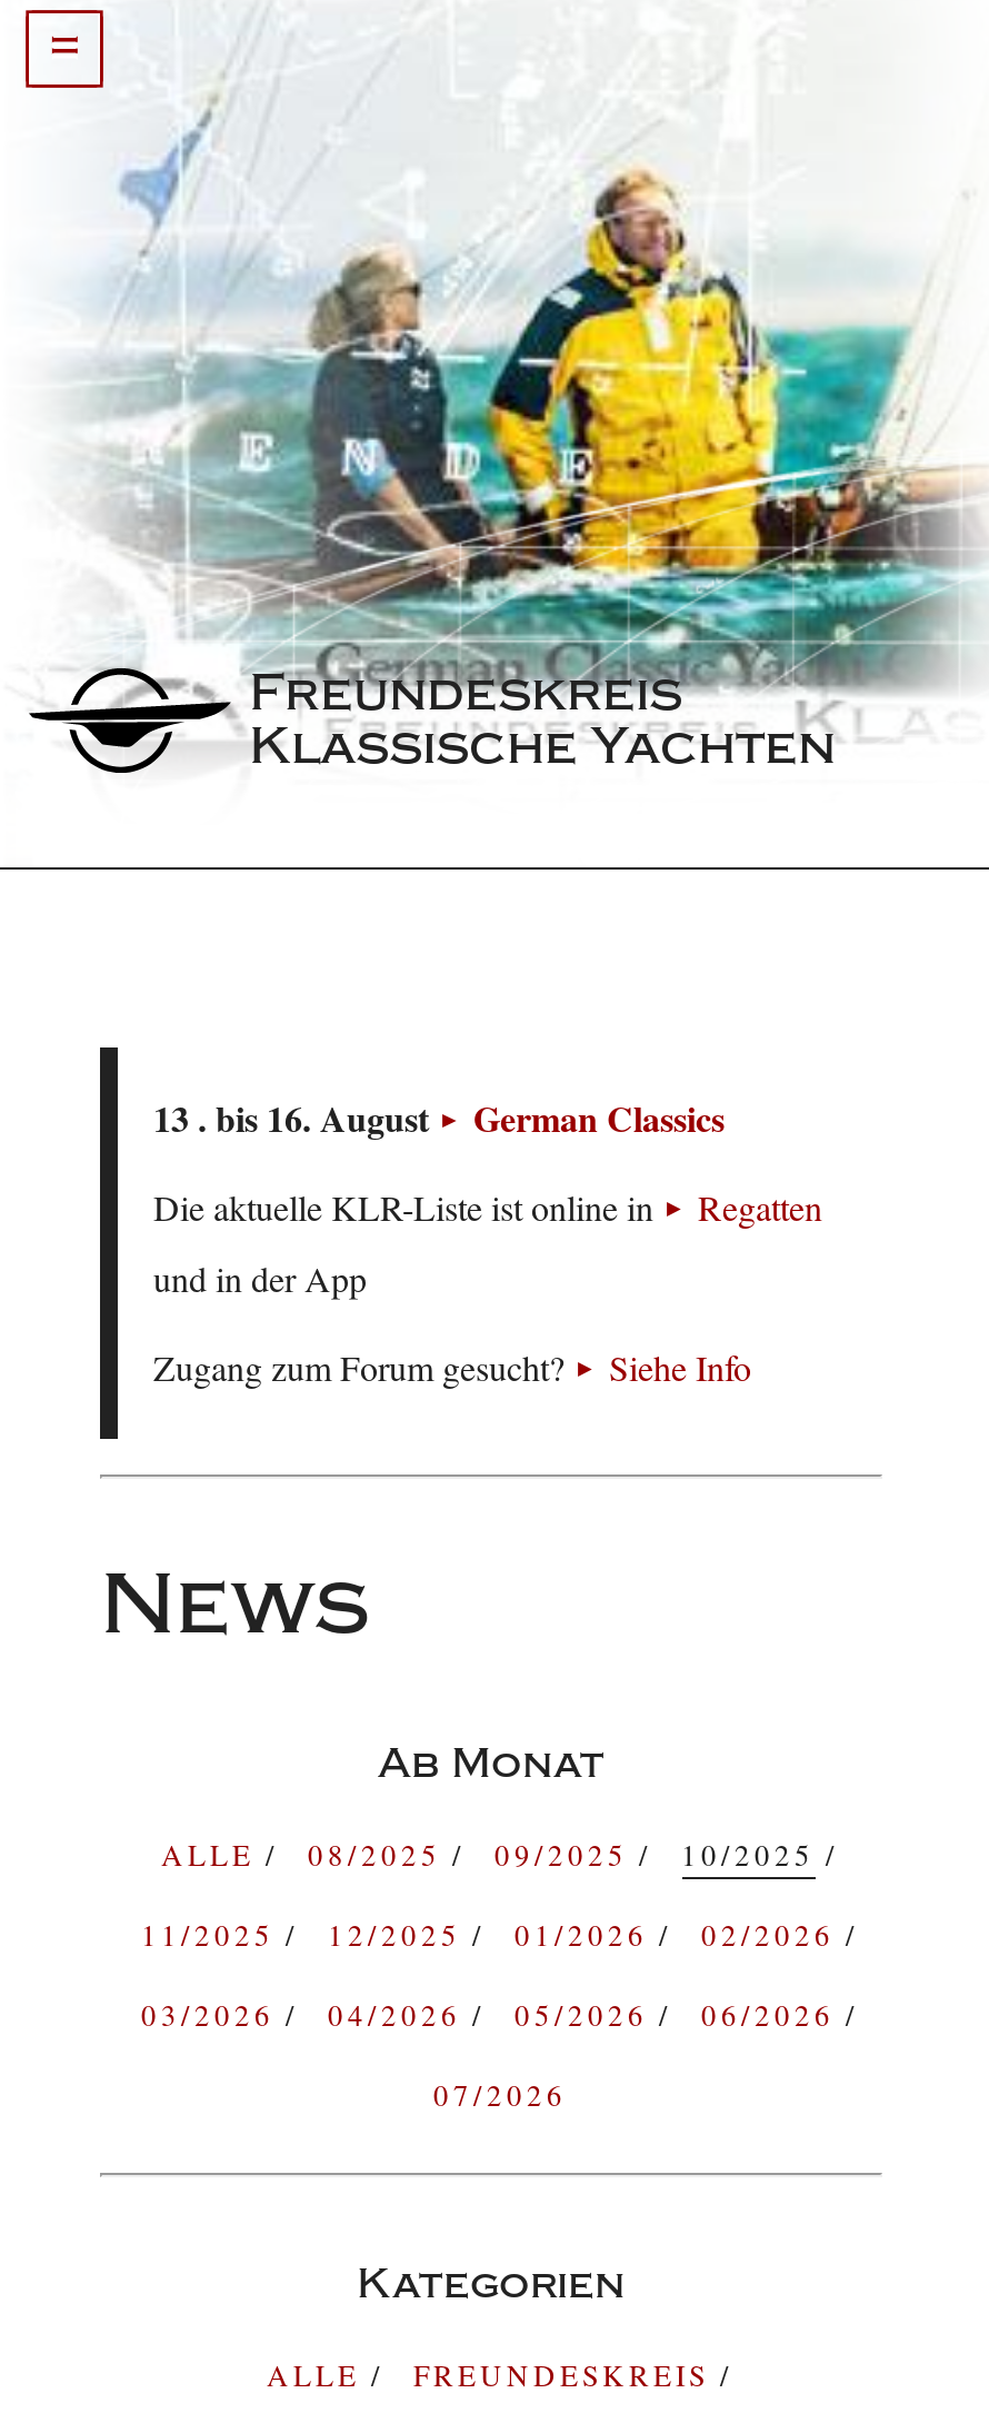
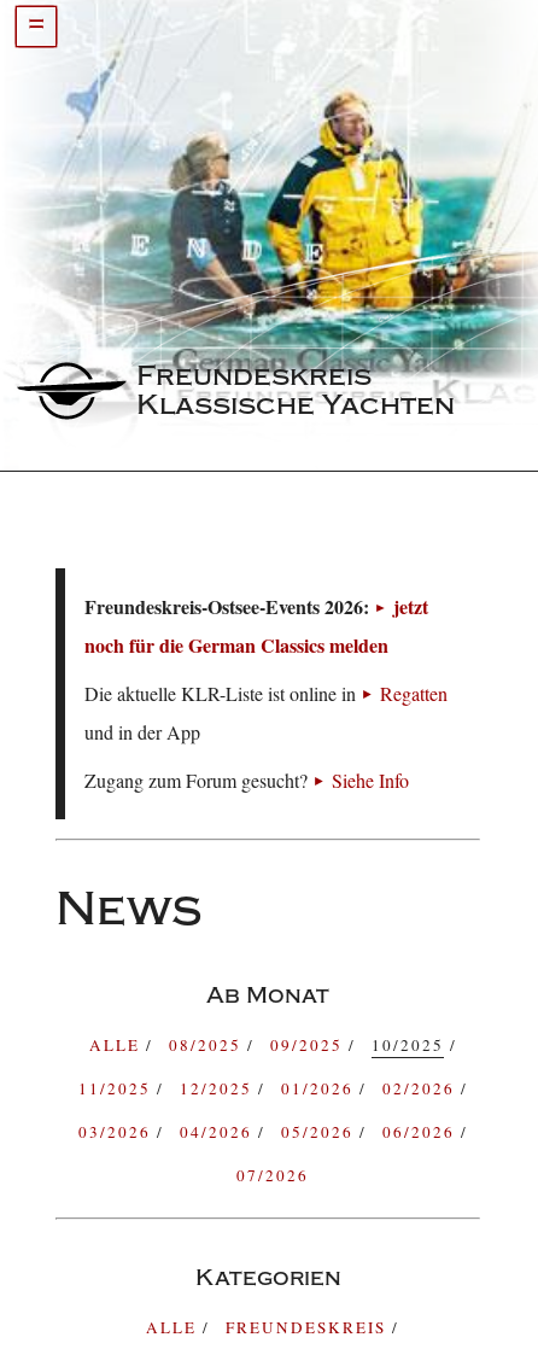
- 13 . bis 16. August
- German Classics
+ Freundeskreis-Ostsee-Events 2026:
+ jetzt
+ noch für die German Classics melden
